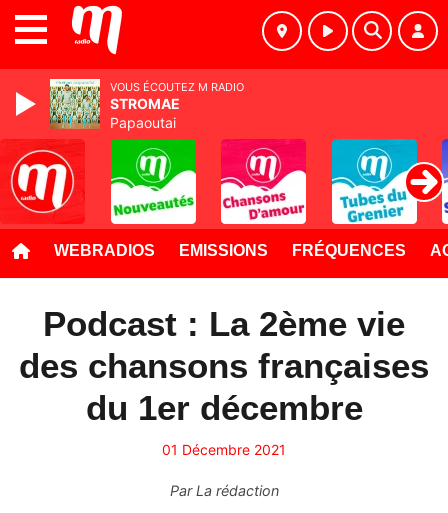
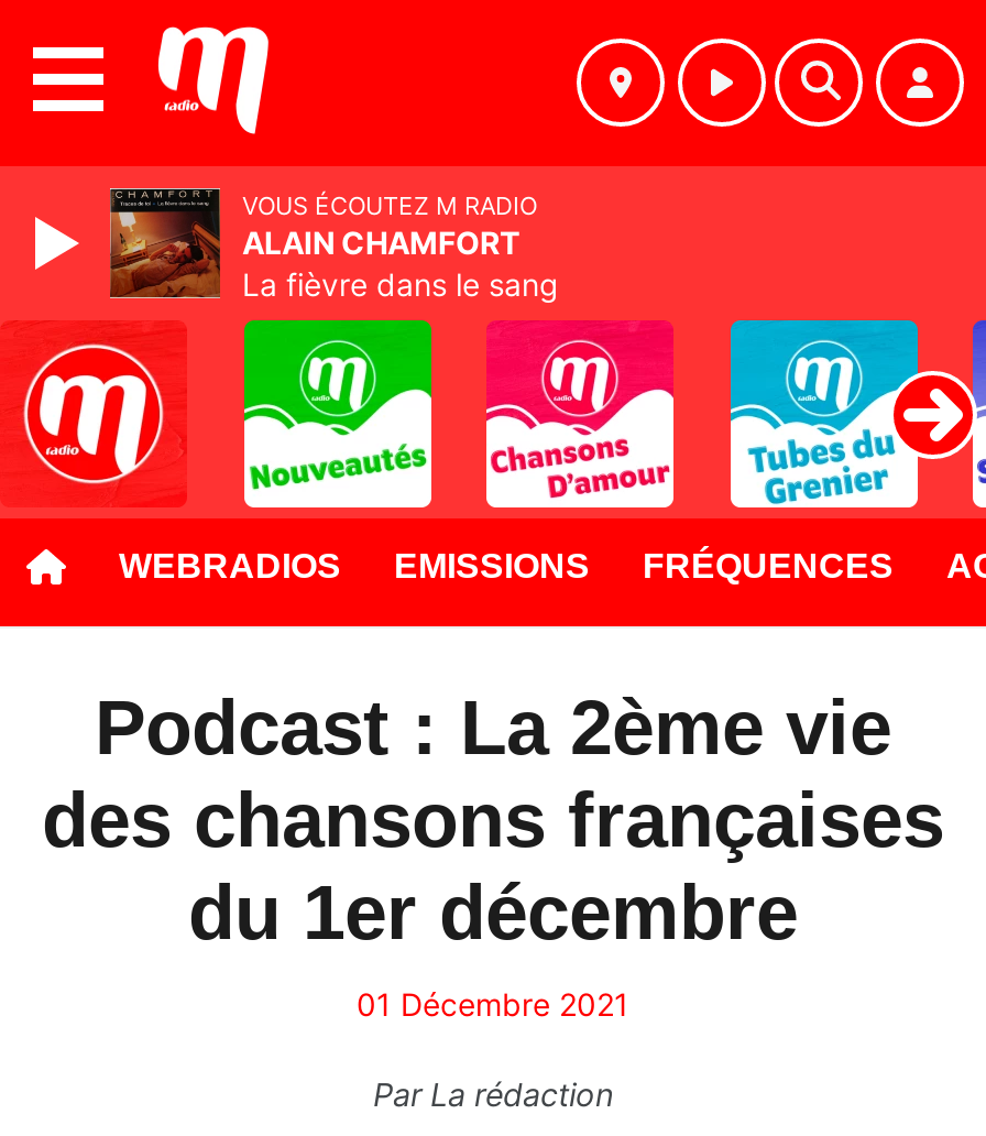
- [image]
- STROMAE
- Papaoutai
+ [image]
+ ALAIN CHAMFORT
+ La fièvre dans le sang
